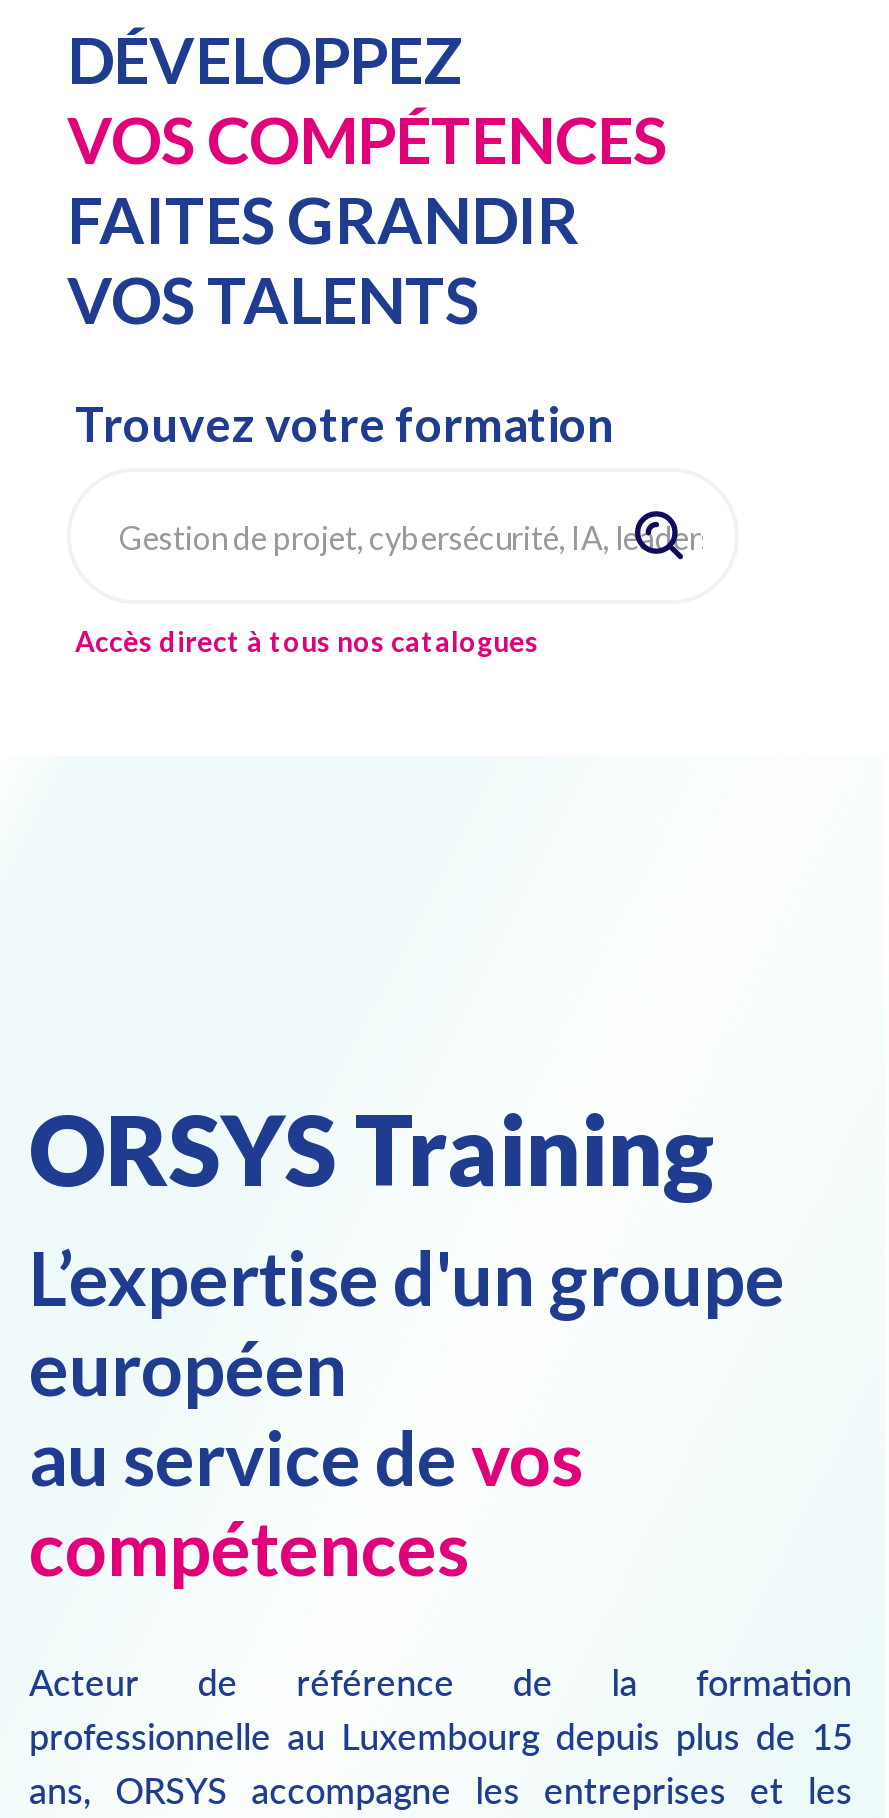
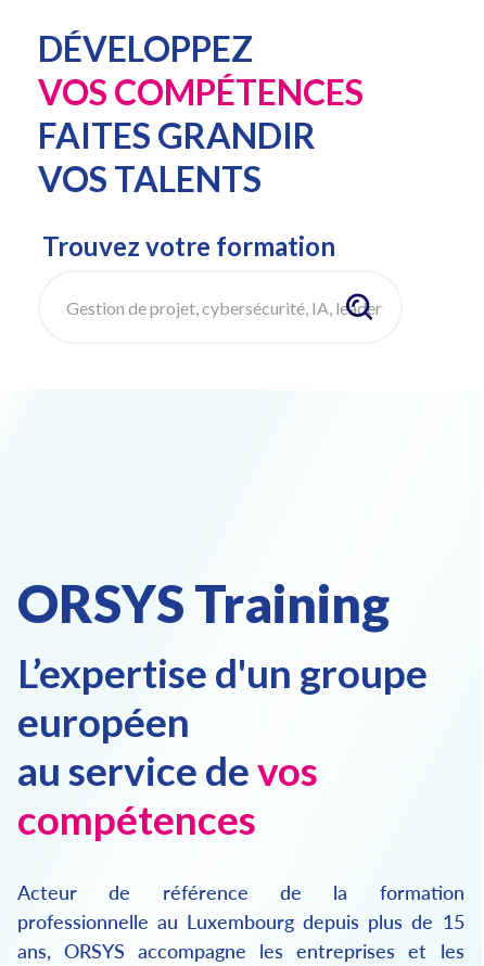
- Accès direct à tous nos catalogues
